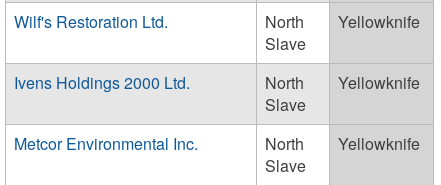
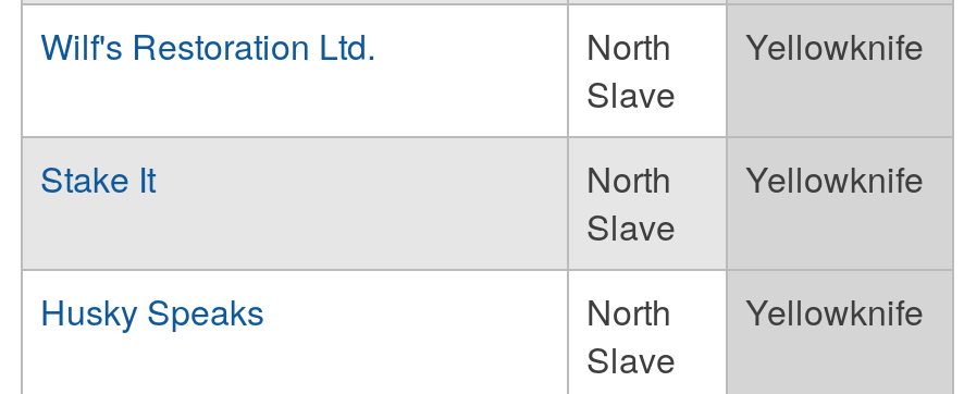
- Ivens Holdings 2000 Ltd.
+ Stake It

- Metcor Environmental Inc.
+ Husky Speaks
